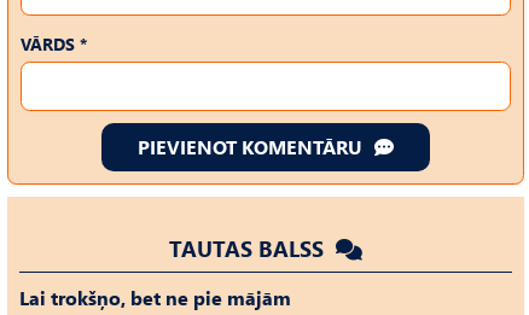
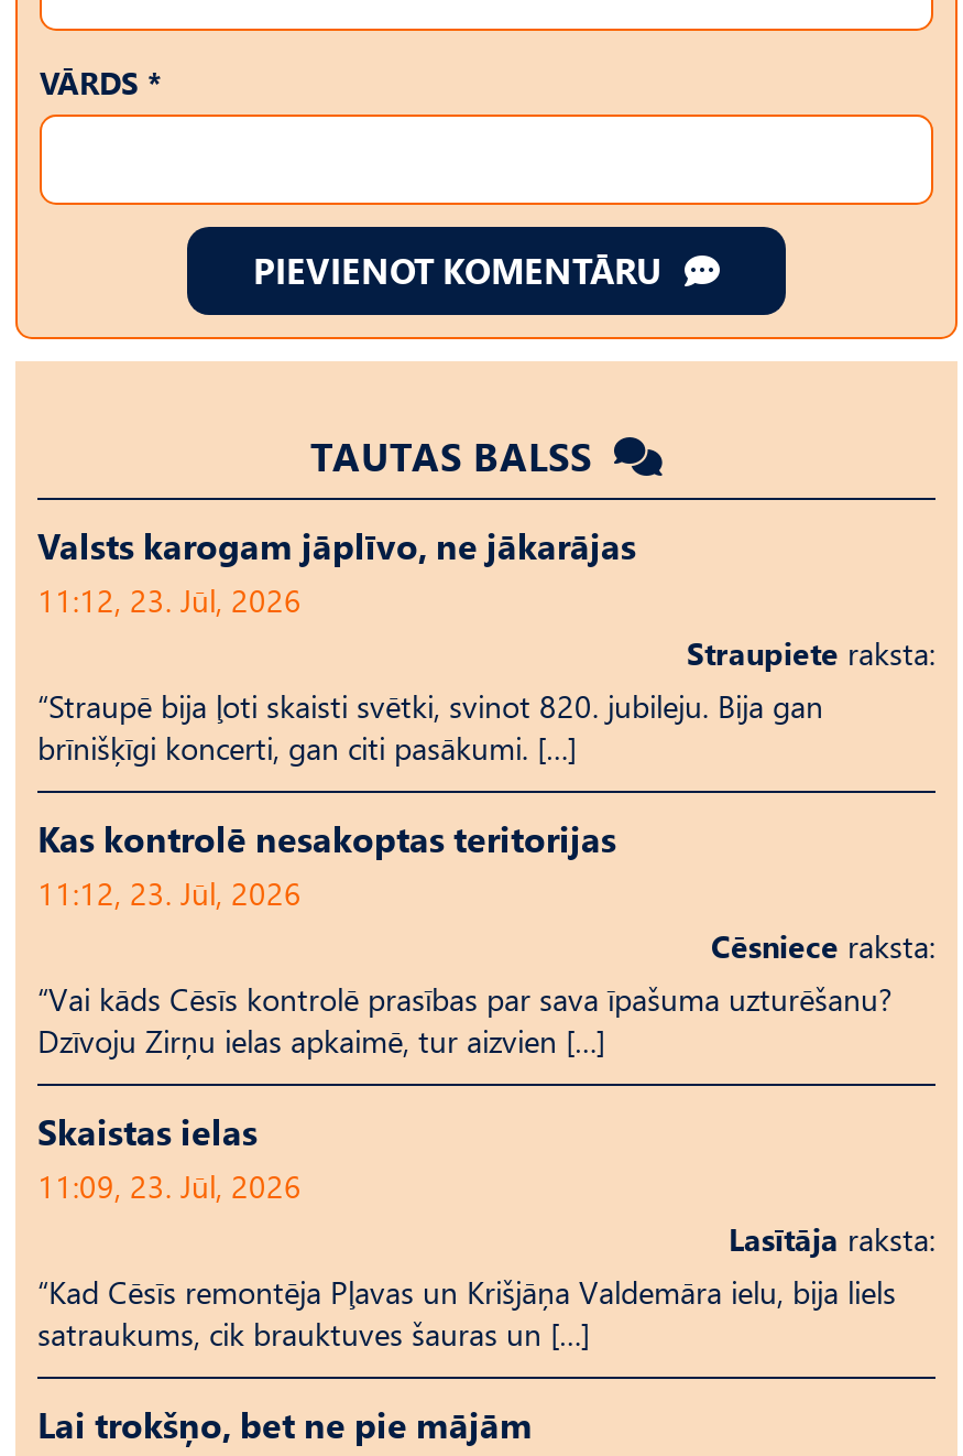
+ Valsts karogam jāplīvo, ne jākarājas
+ 11:12, 23. Jūl, 2026
+ Straupiete raksta:
+ “Straupē bija ļoti skaisti svētki, svinot 820. jubileju. Bija gan
+ brīnišķīgi koncerti, gan citi pasākumi. […]
+ Kas kontrolē nesakoptas teritorijas
+ 11:12, 23. Jūl, 2026
+ Cēsniece raksta:
+ “Vai kāds Cēsīs kontrolē prasības par sava īpašuma uzturēšanu?
+ Dzīvoju Zirņu ielas apkaimē, tur aizvien […]
+ Skaistas ielas
+ 11:09, 23. Jūl, 2026
+ Lasītāja raksta:
+ “Kad Cēsīs remontēja Pļavas un Krišjāņa Valdemāra ielu, bija liels
+ satraukums, cik brauktuves šauras un […]
